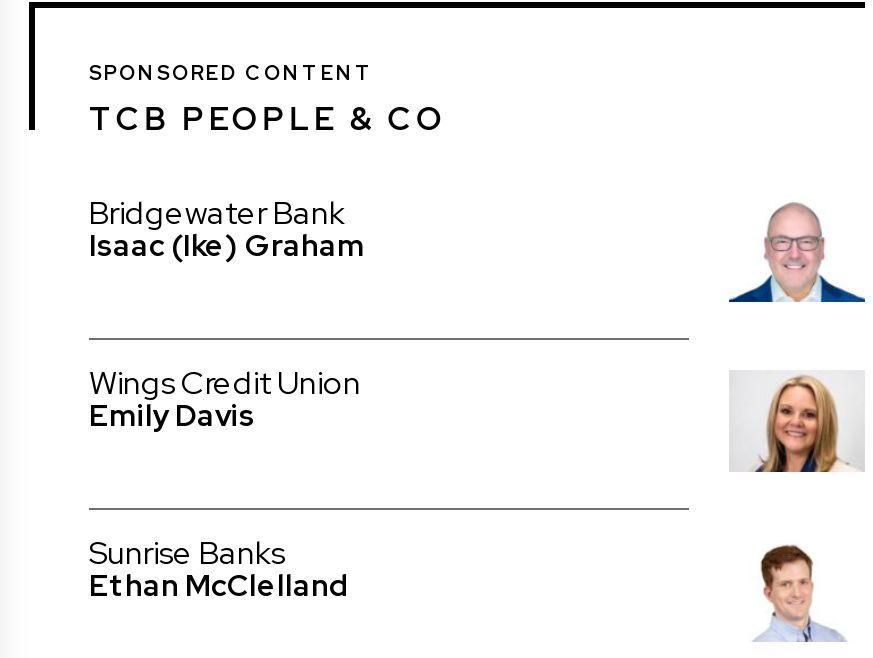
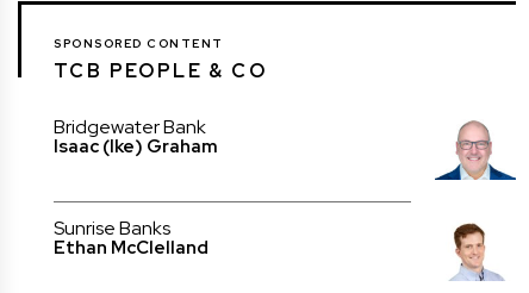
- Wings Credit Union
- Emily Davis

- [image]
